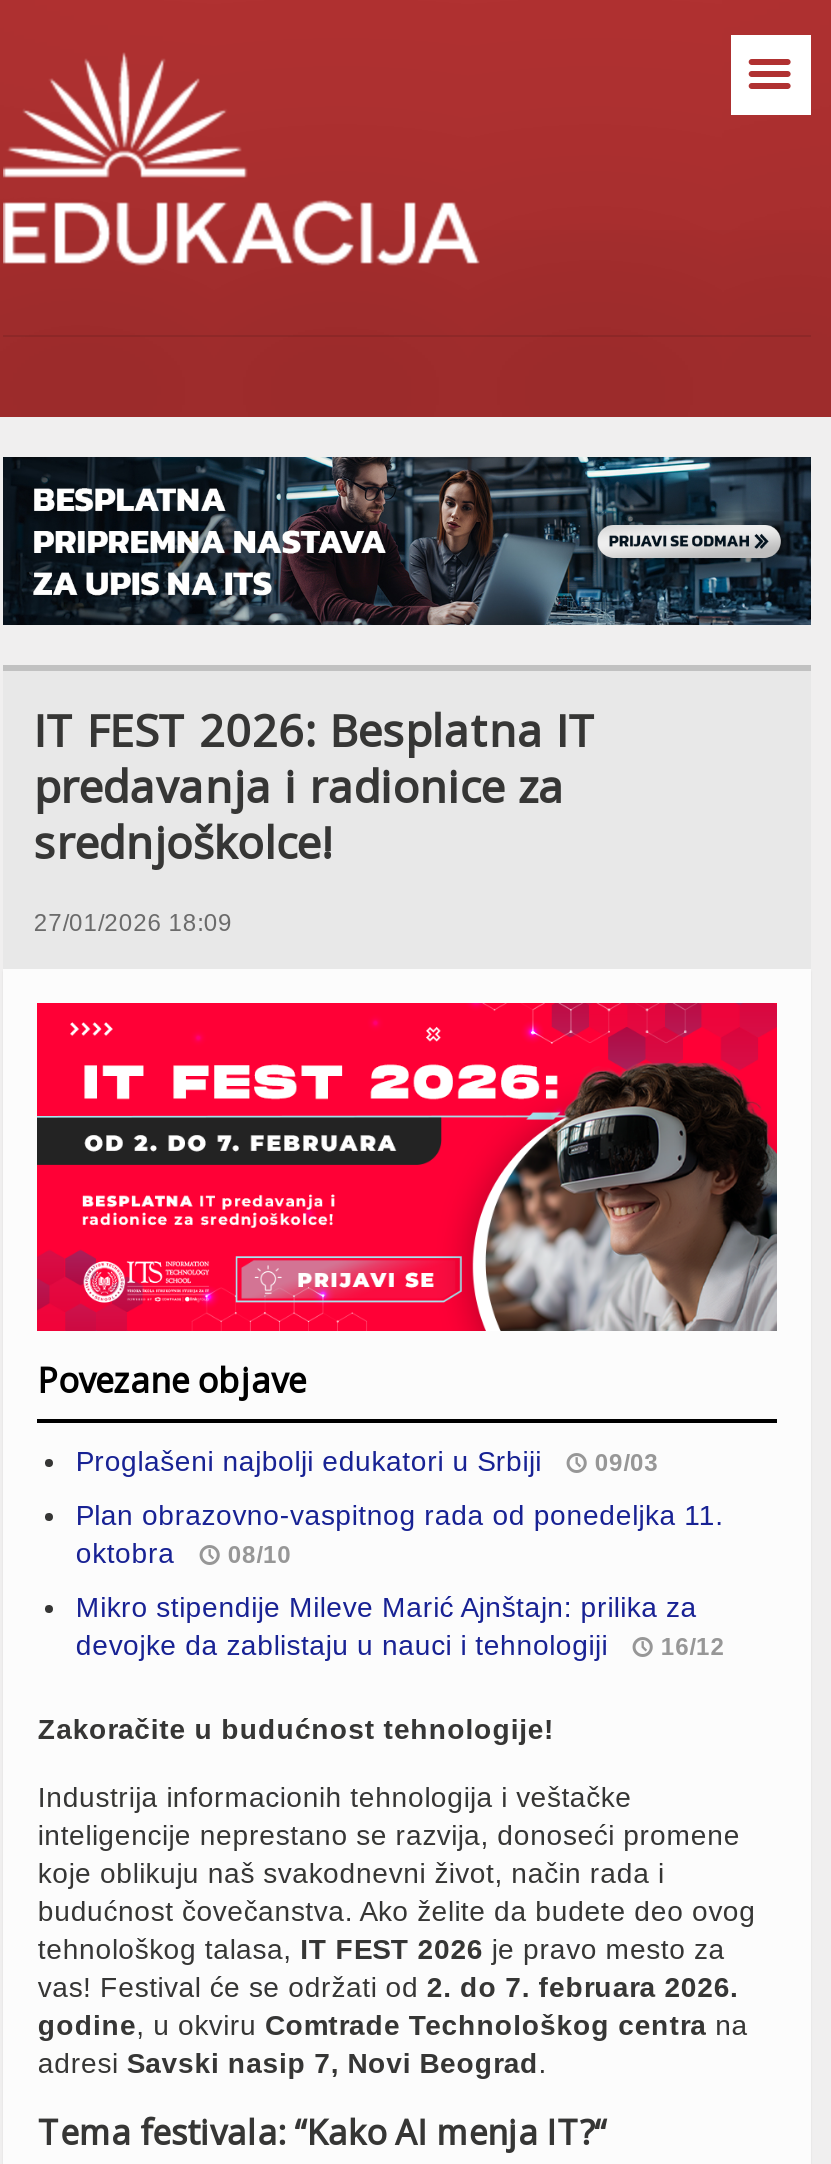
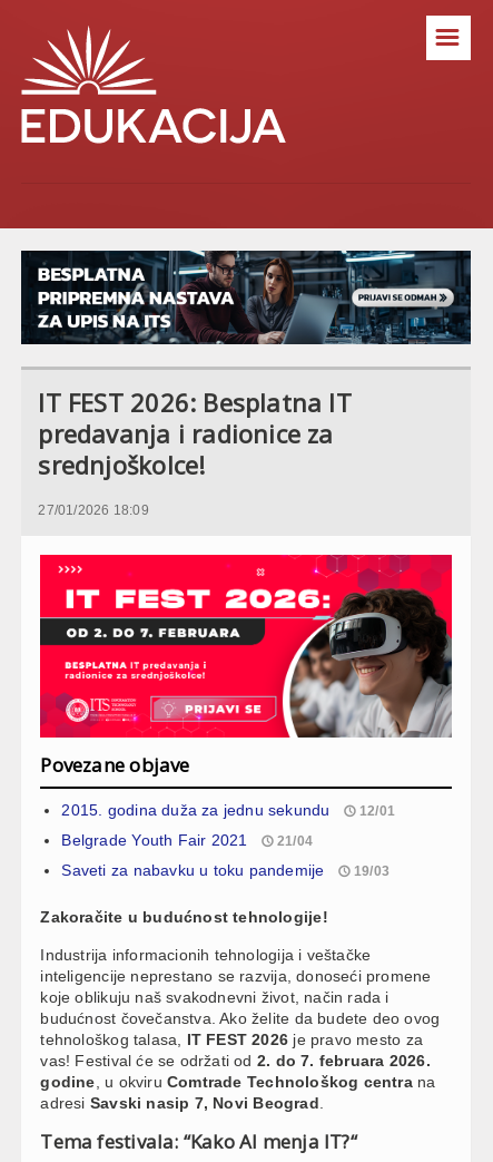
- Proglašeni najbolji edukatori u Srbiji
- 09/03
+ 2015. godina duža za jednu sekundu
+ 12/01

- Plan obrazovno-vaspitnog rada od ponedeljka 11.
- oktobra
- 08/10
+ Belgrade Youth Fair 2021
+ 21/04

- Mikro stipendije Mileve Marić Ajnštajn: prilika za
- devojke da zablistaju u nauci i tehnologiji
- 16/12
+ Saveti za nabavku u toku pandemije
+ 19/03
